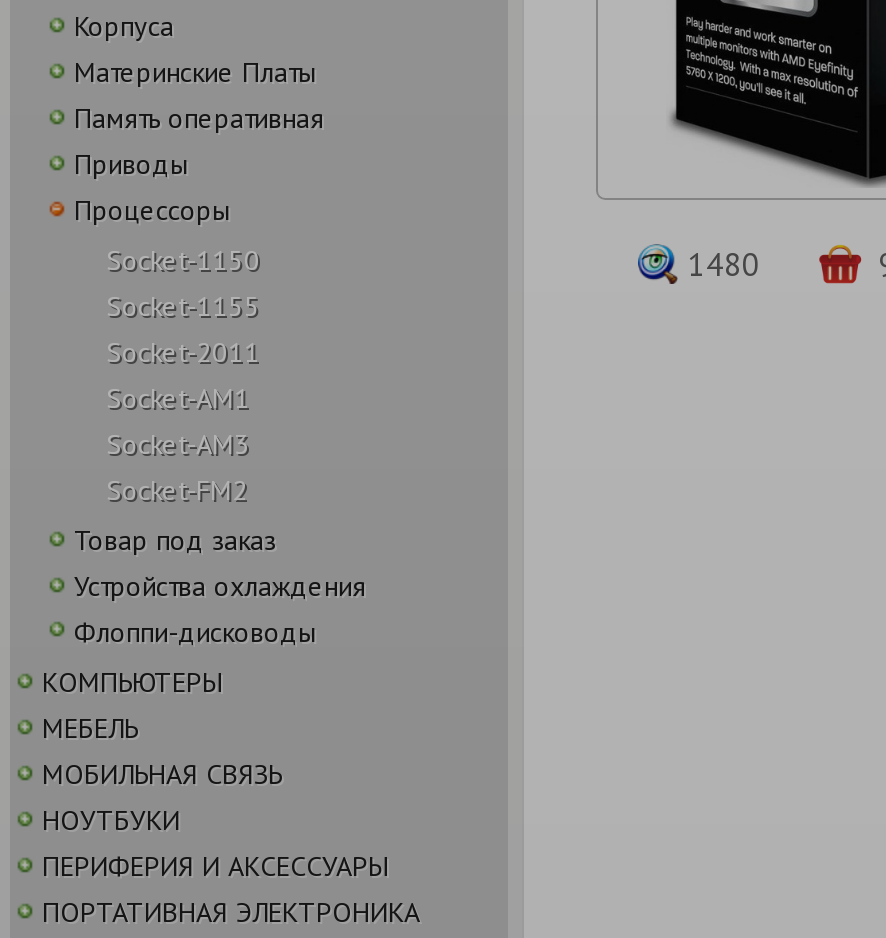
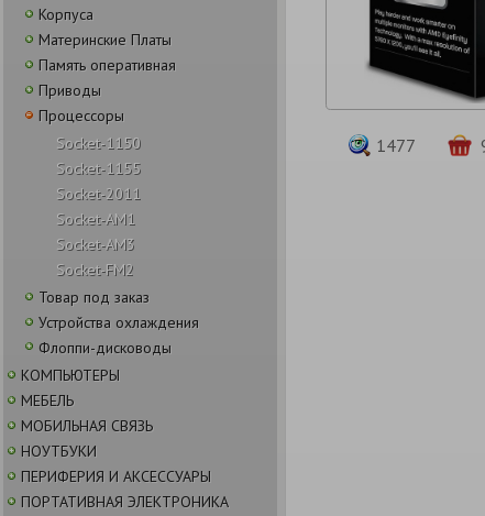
- 1480
+ 1477
